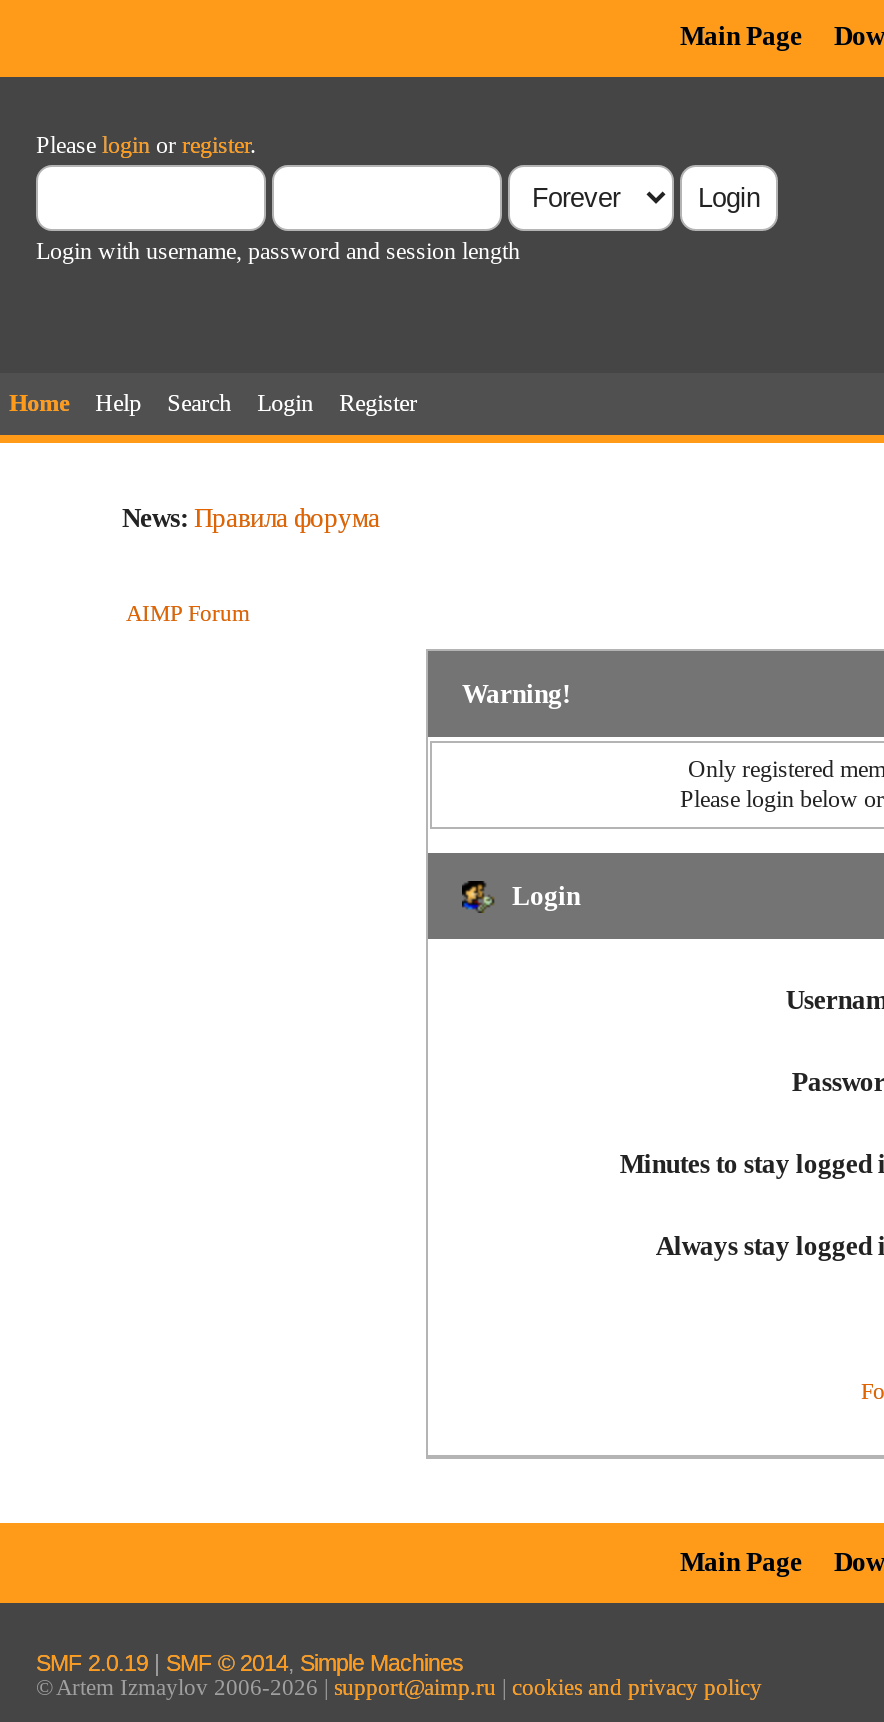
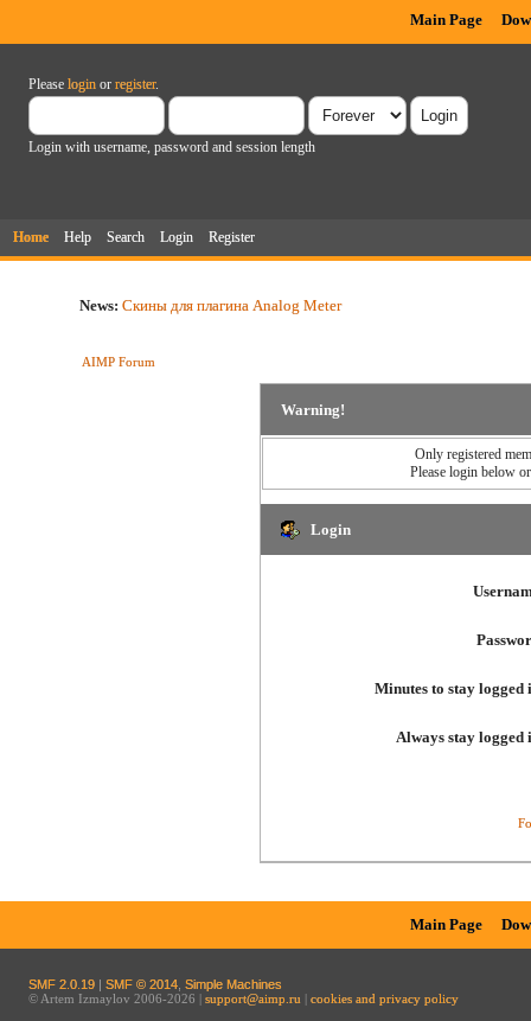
- News: Правила форума
+ News: Скины для плагина Analog Meter
